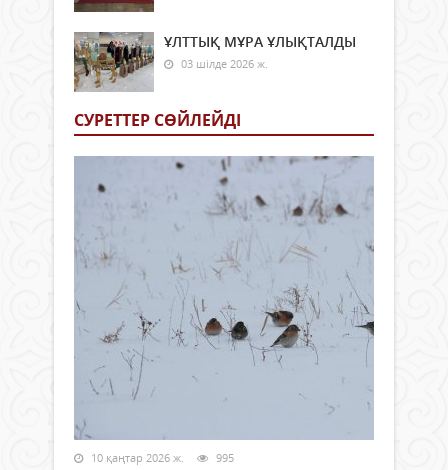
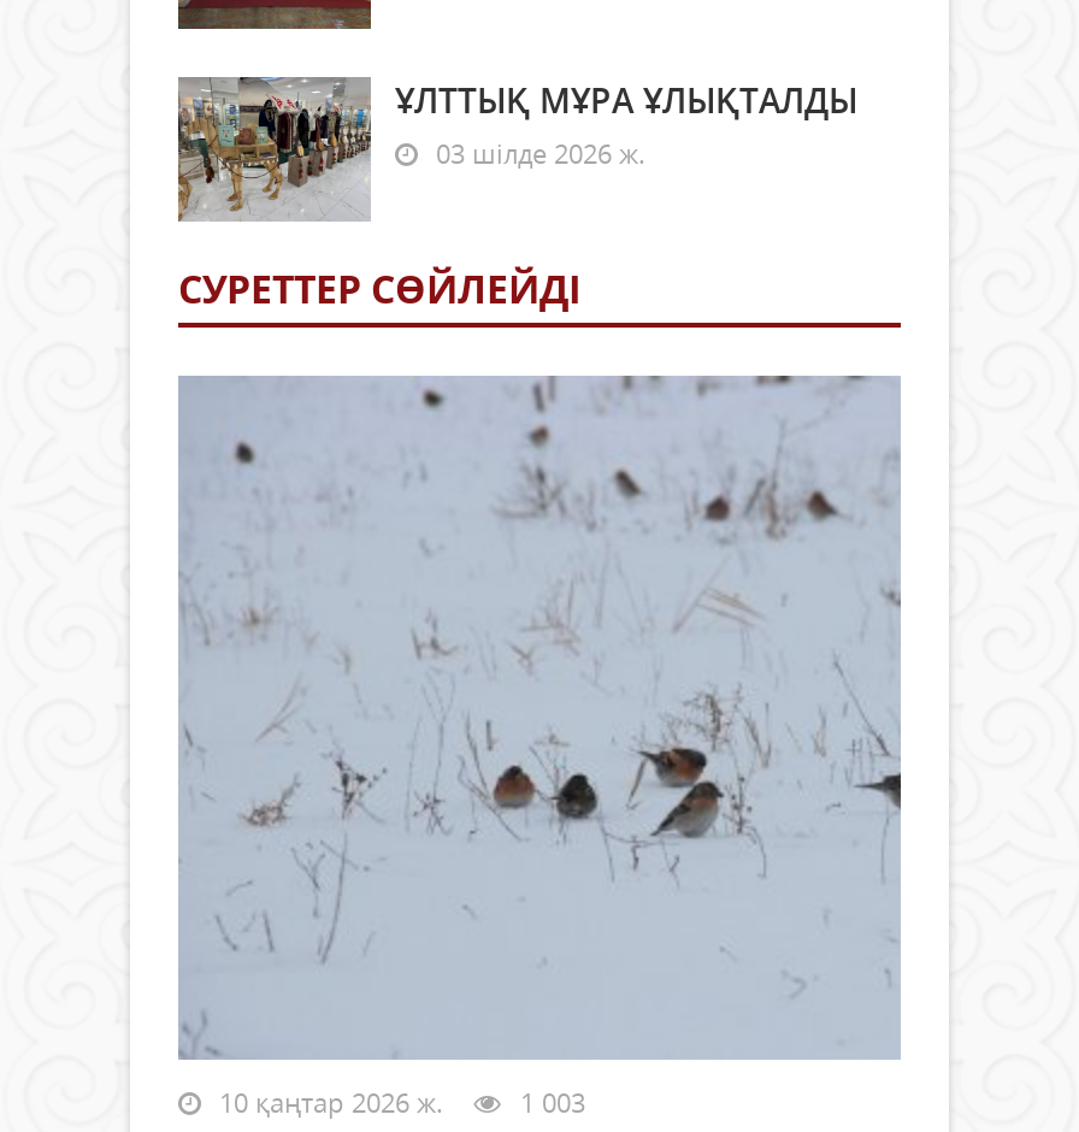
- 10 қаңтар 2026 ж. 995
+ 10 қаңтар 2026 ж. 1 003
